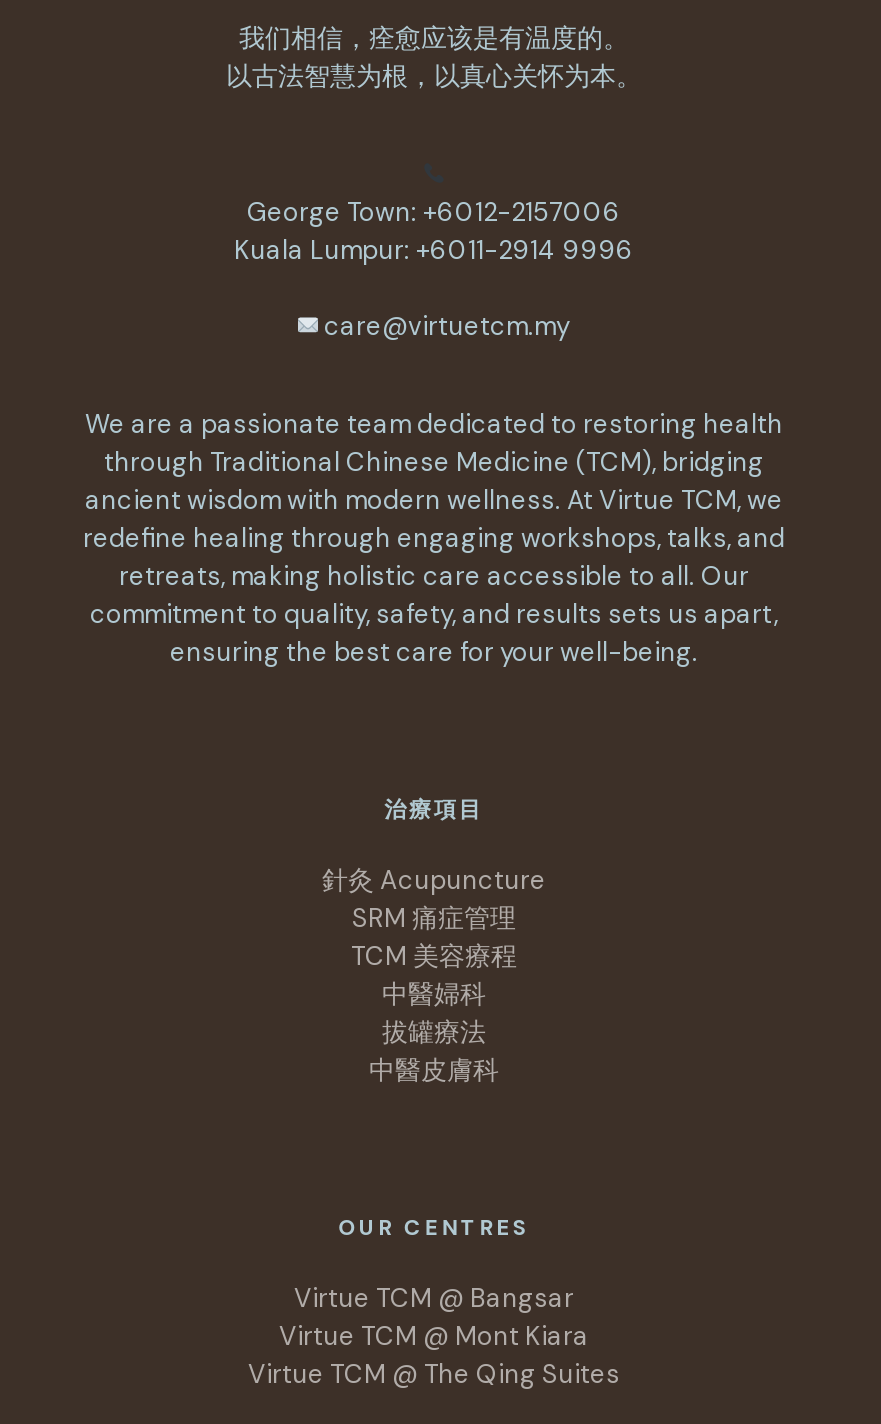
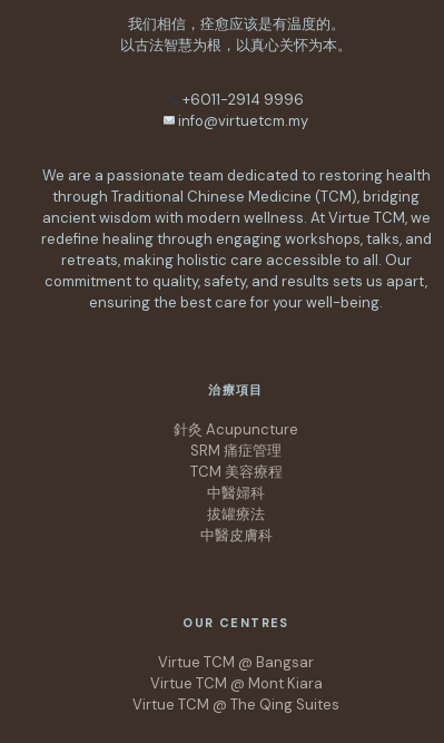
- George Town: +6012-2157006
- Kuala Lumpur: +6011-2914 9996
- care@virtuetcm.my
+ +6011-2914 9996
+ info@virtuetcm.my
